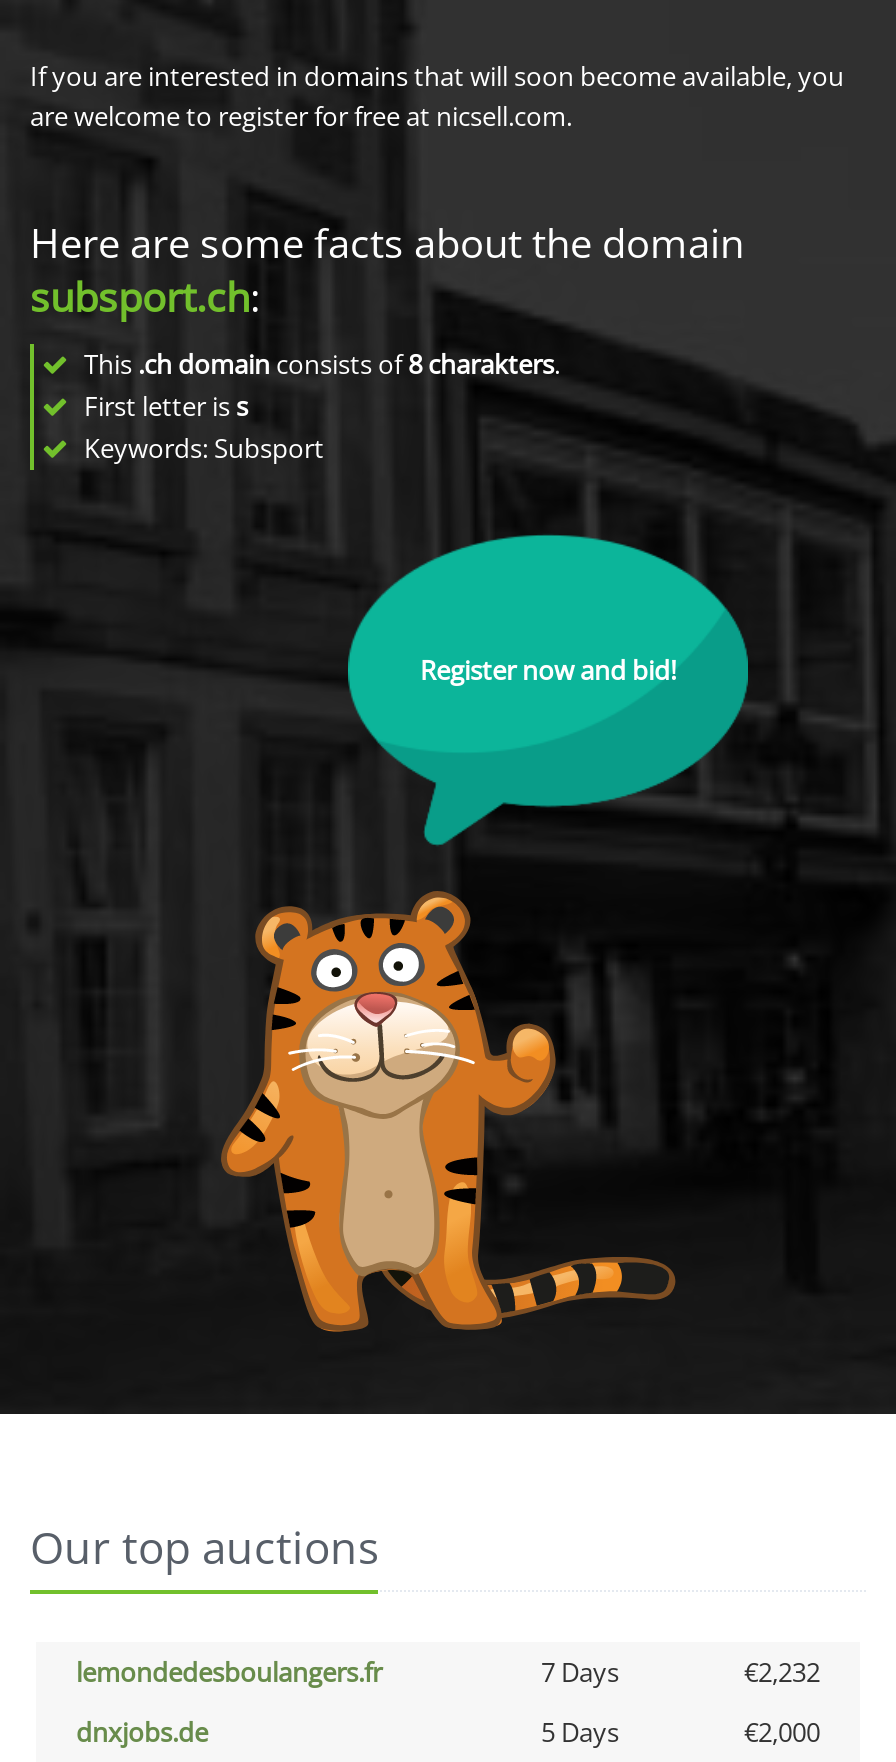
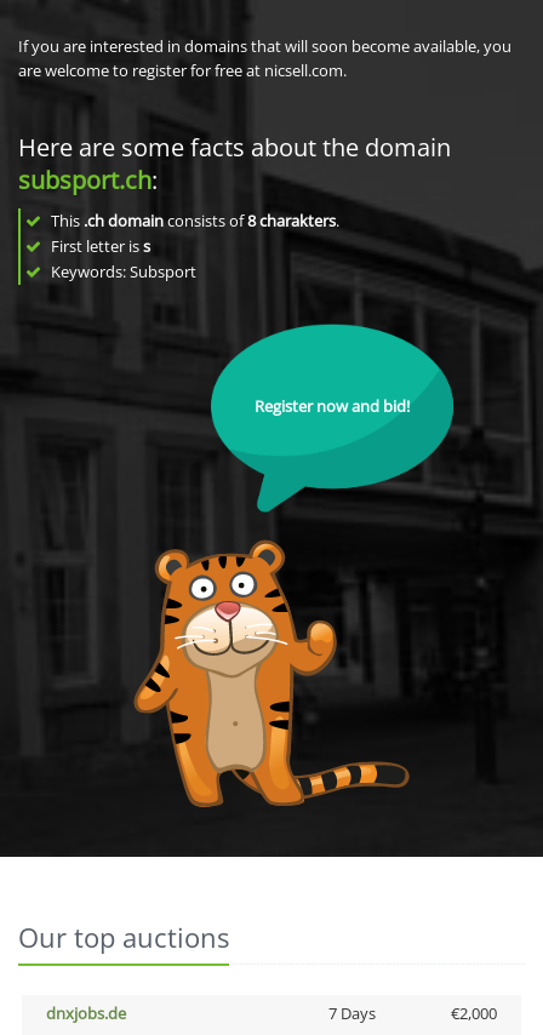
- lemondedesboulangers.fr
- 7 Days
- €2,232

- 5 Days
+ 7 Days
